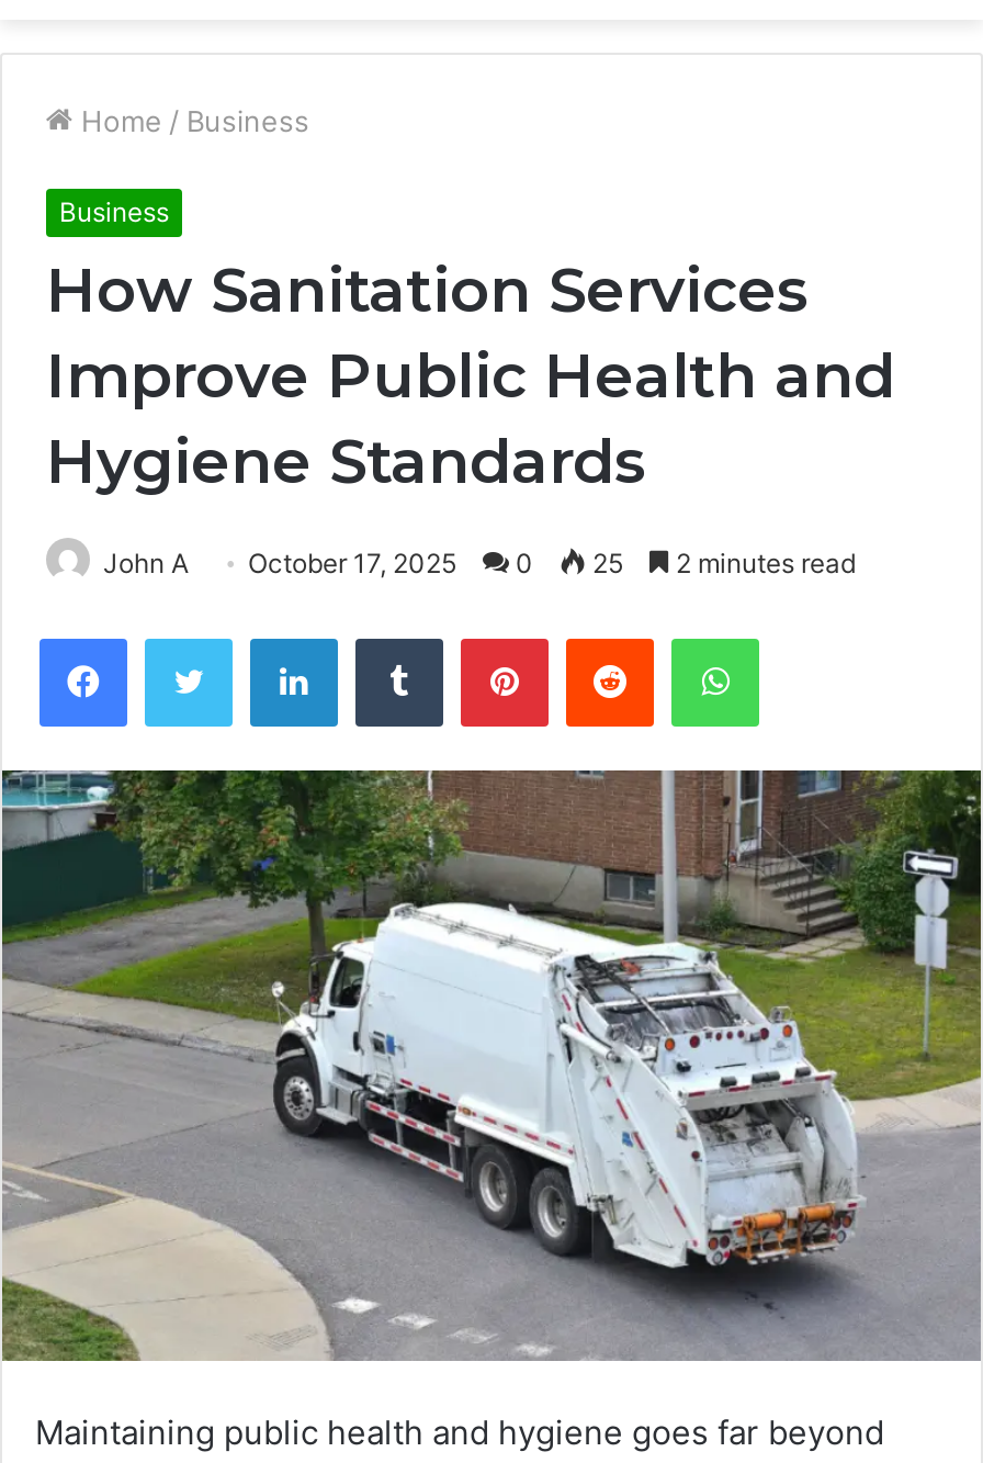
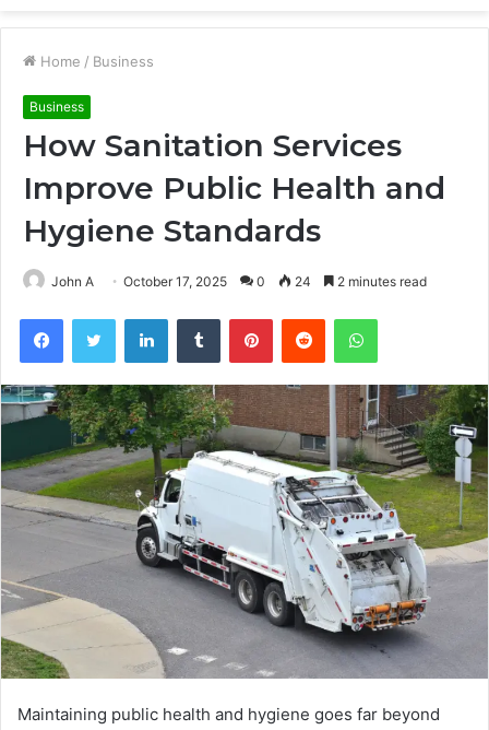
- John A October 17, 2025 0 25 2 minutes read
+ John A October 17, 2025 0 24 2 minutes read
